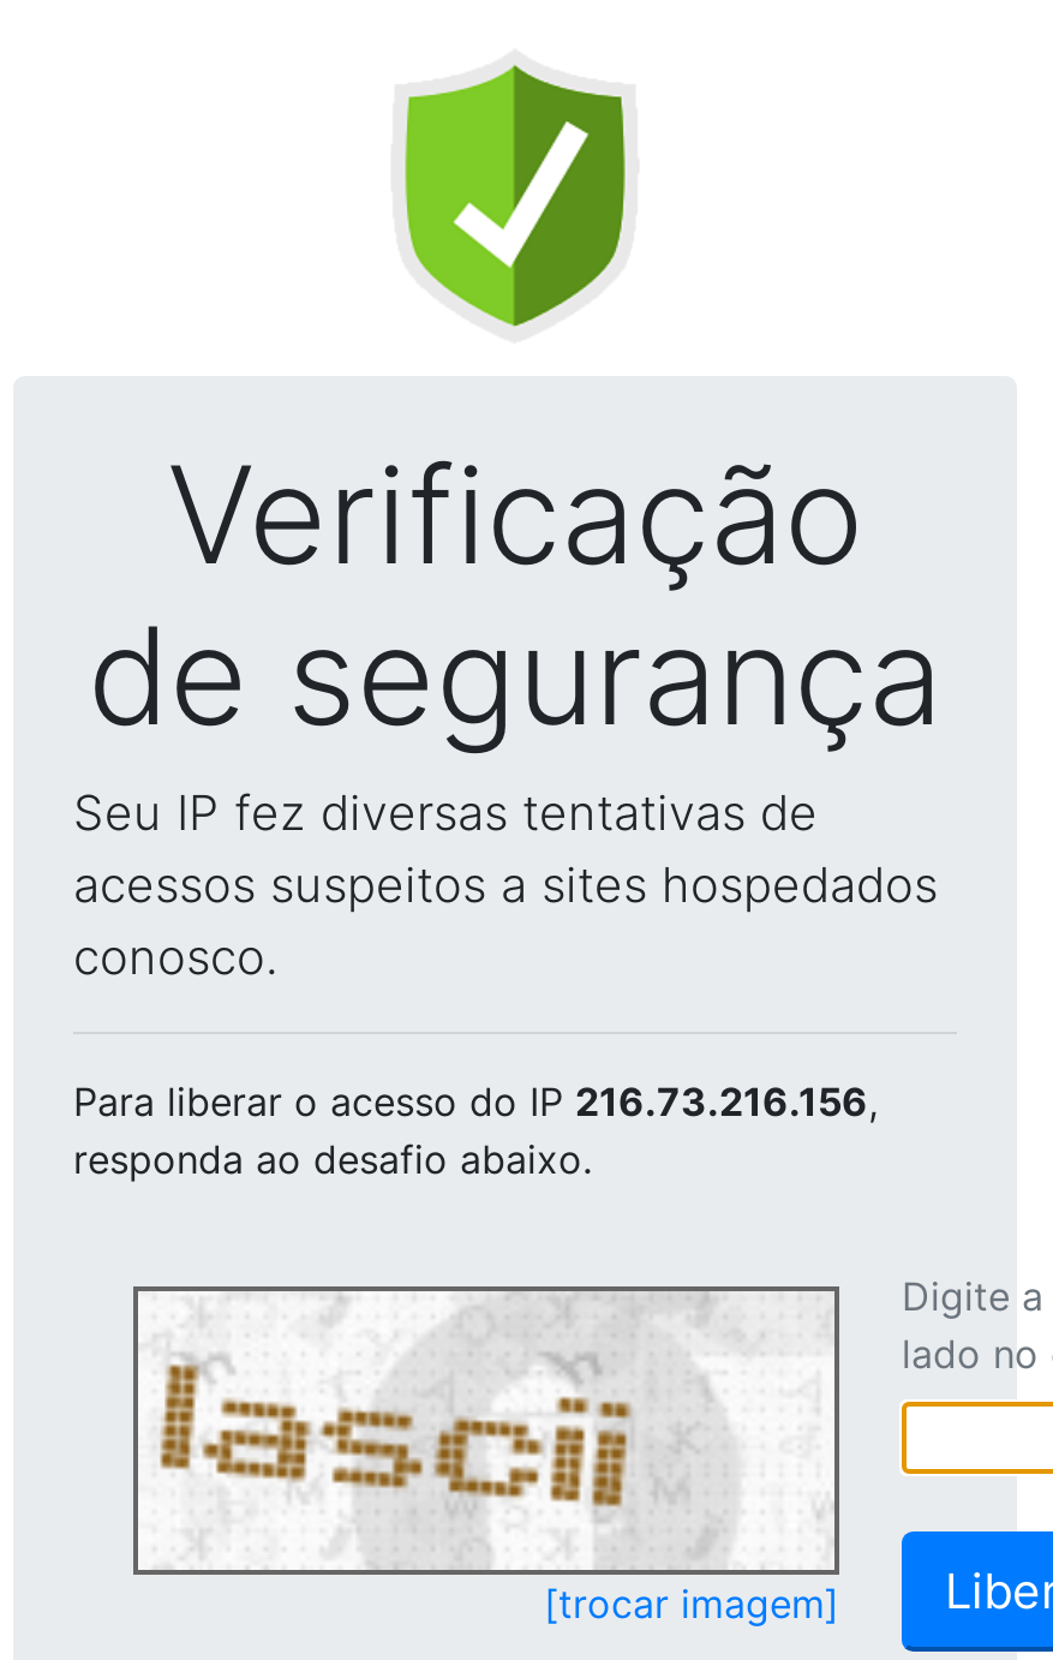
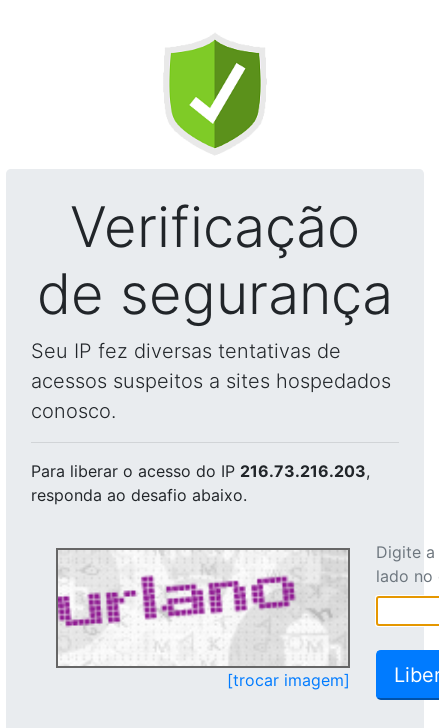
- Para liberar o acesso do IP 216.73.216.156,
+ Para liberar o acesso do IP 216.73.216.203,

- [image]
+ [image]
